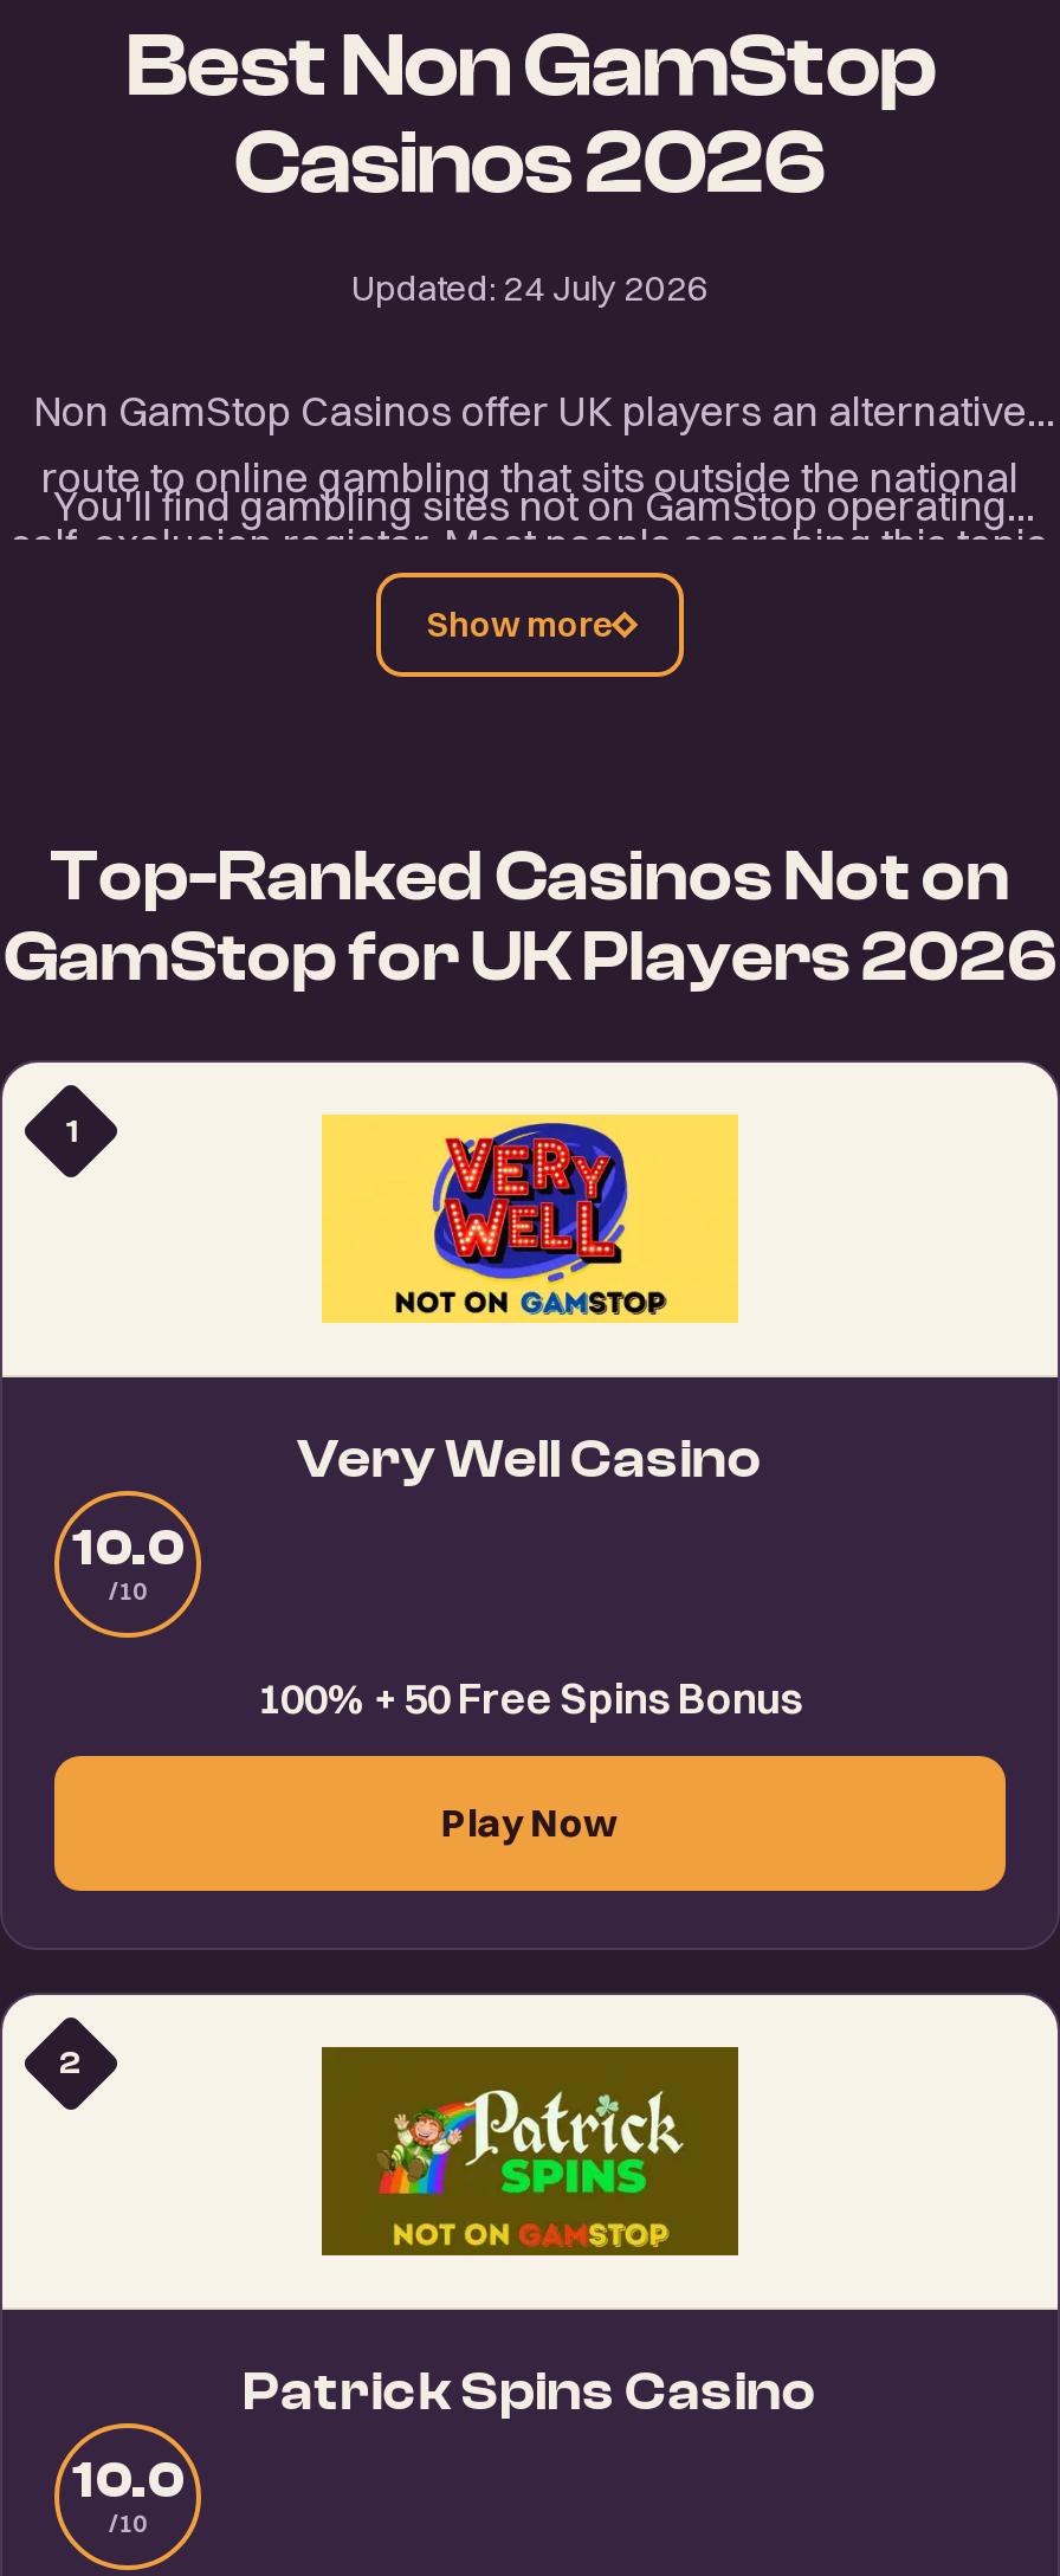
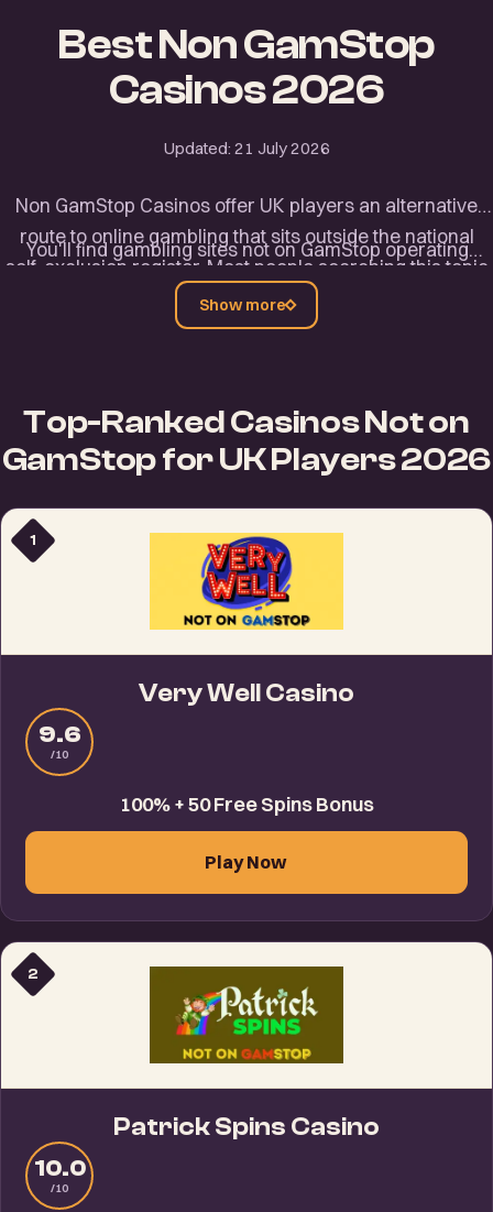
- Updated: 24 July 2026
+ Updated: 21 July 2026

- 10.0
+ 9.6
